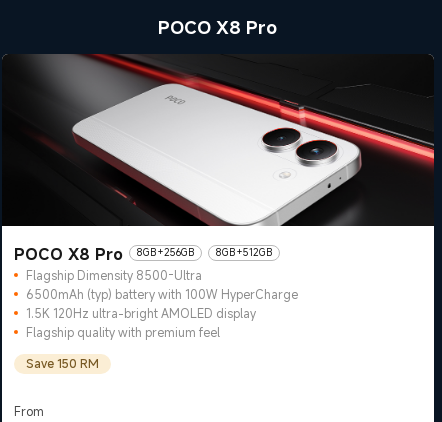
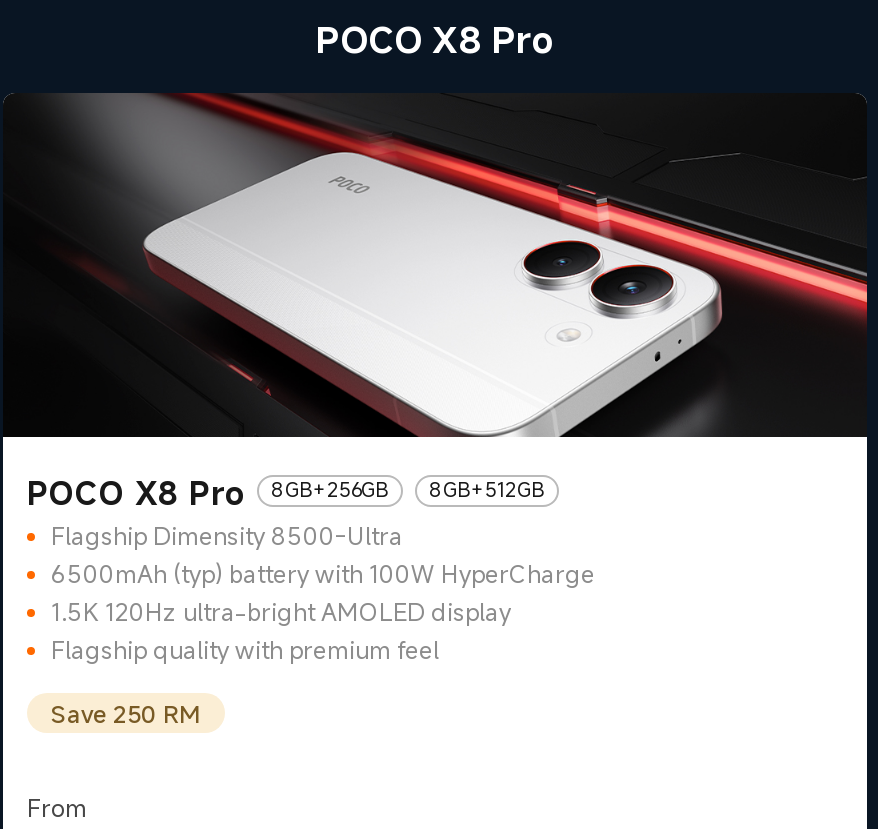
- Save 150 RM
+ Save 250 RM
